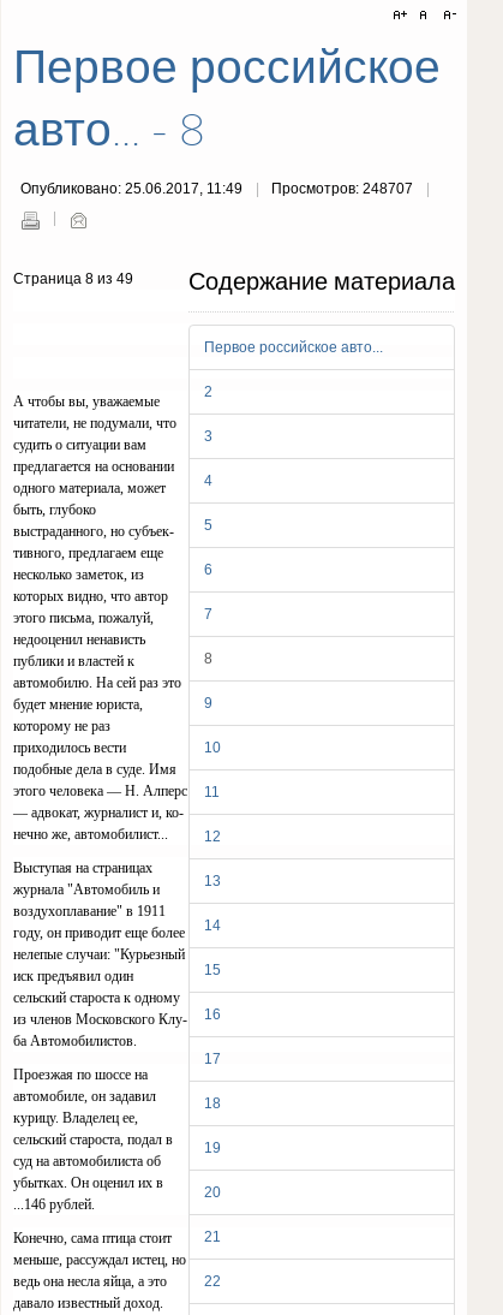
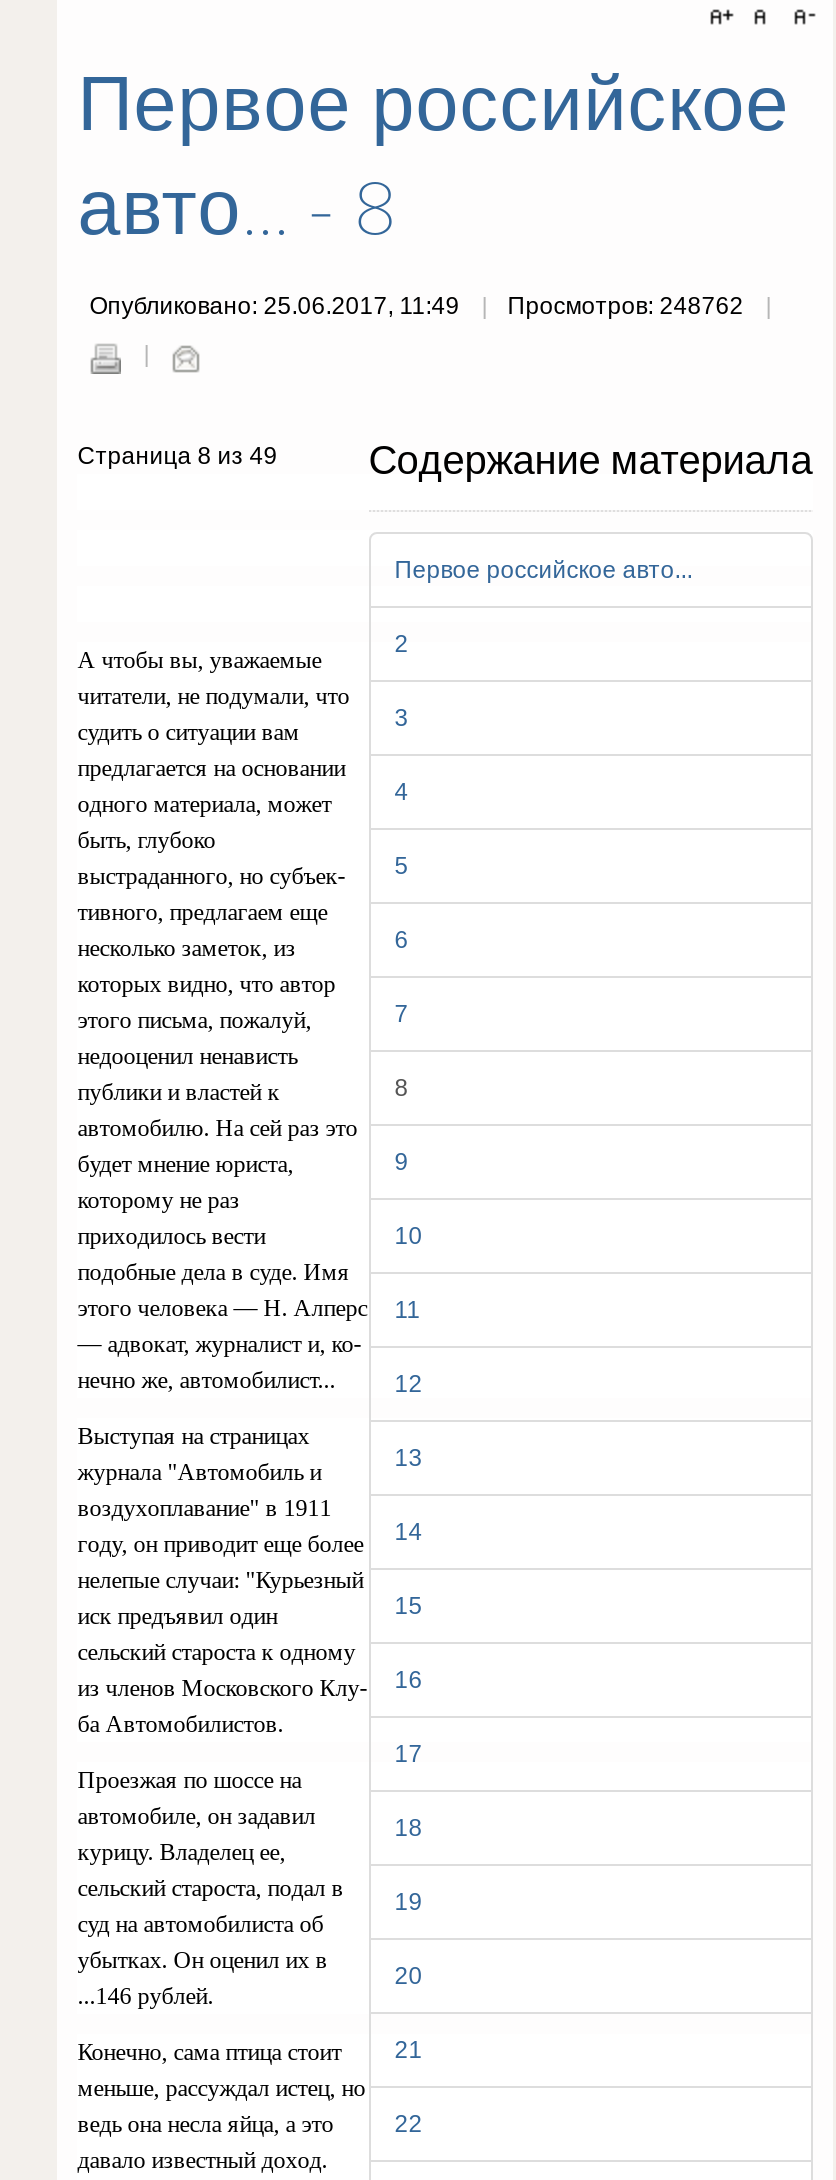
- Опубликовано: 25.06.2017, 11:49 Просмотров: 248707
+ Опубликовано: 25.06.2017, 11:49 Просмотров: 248762
